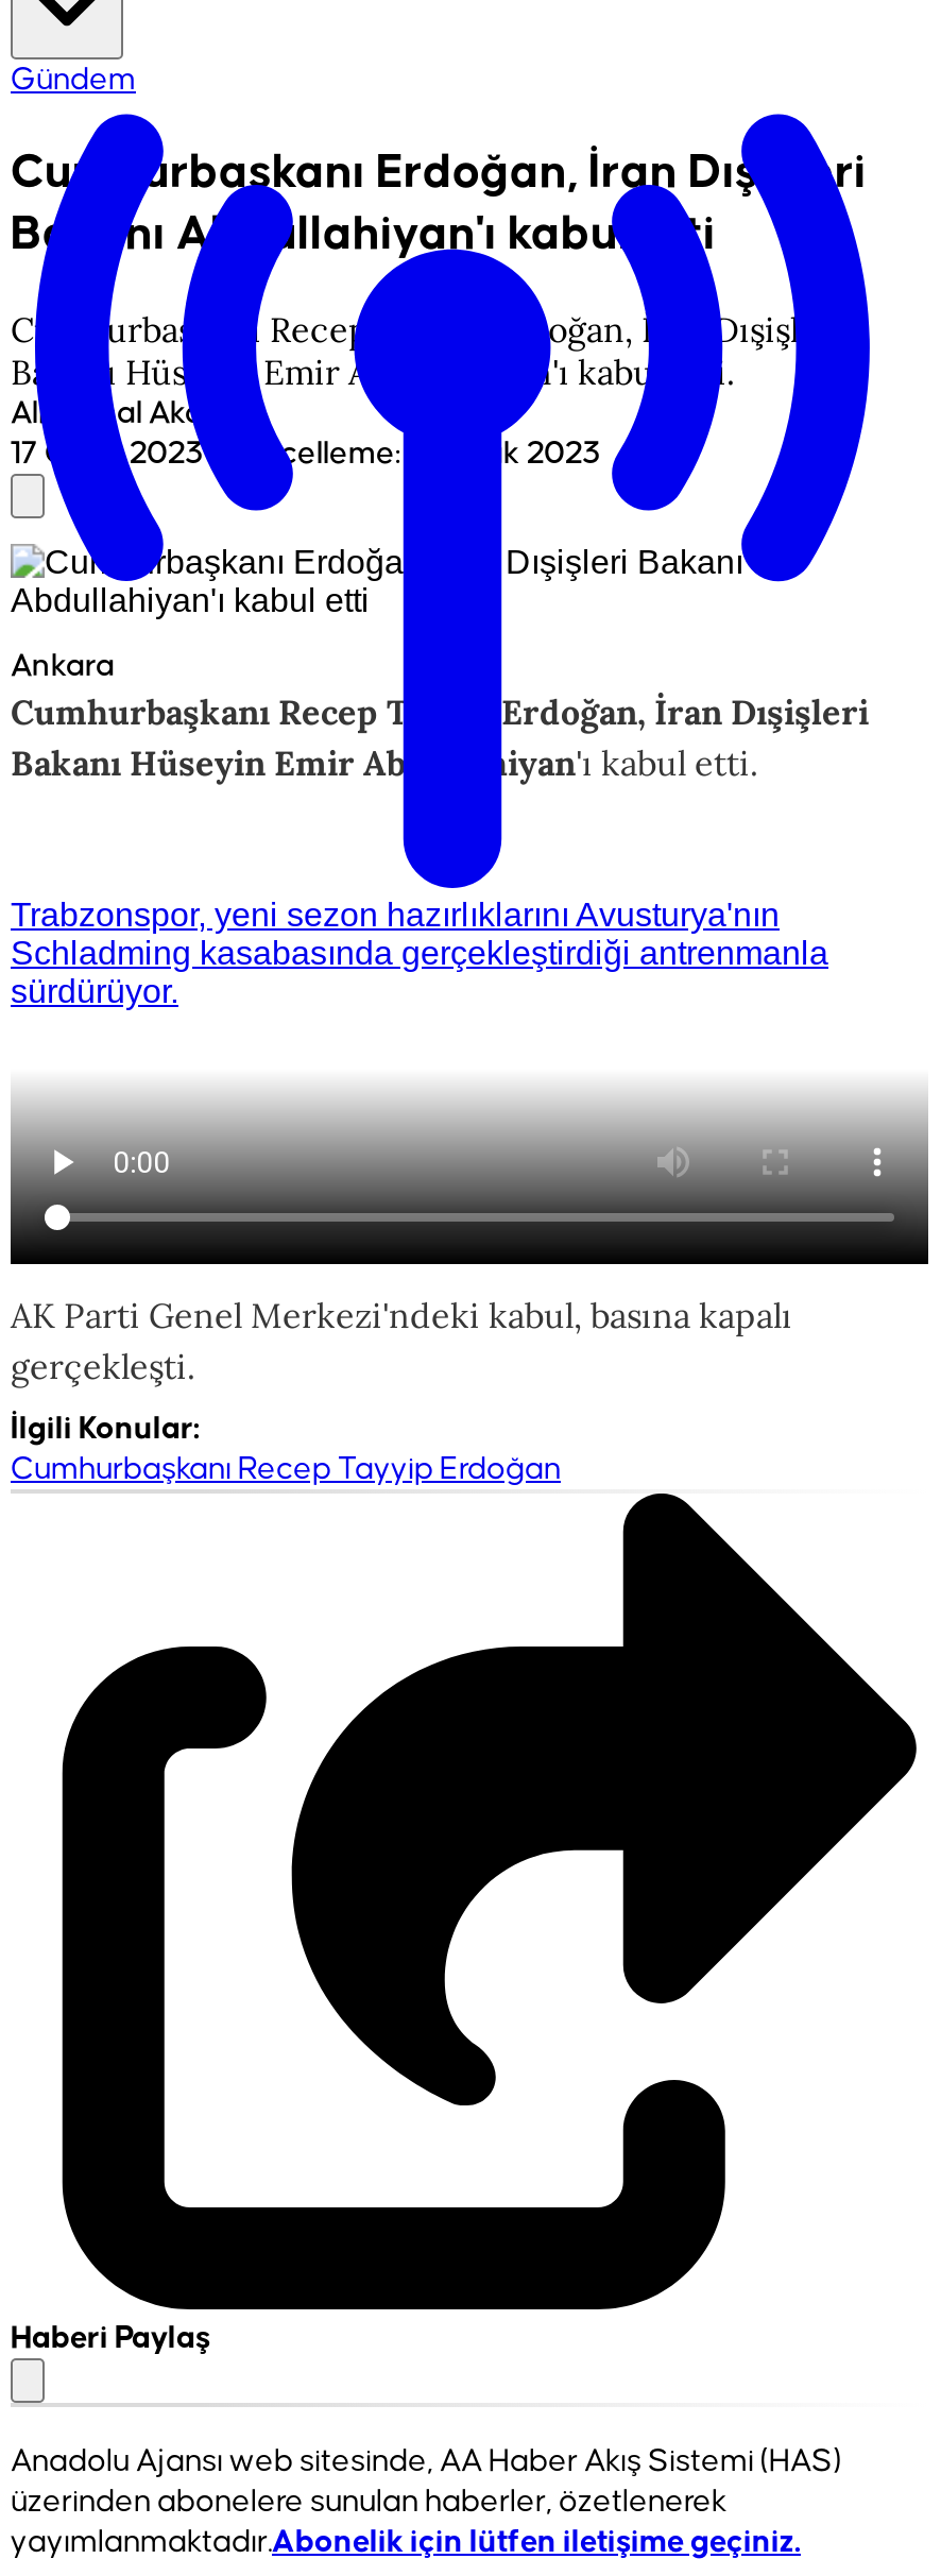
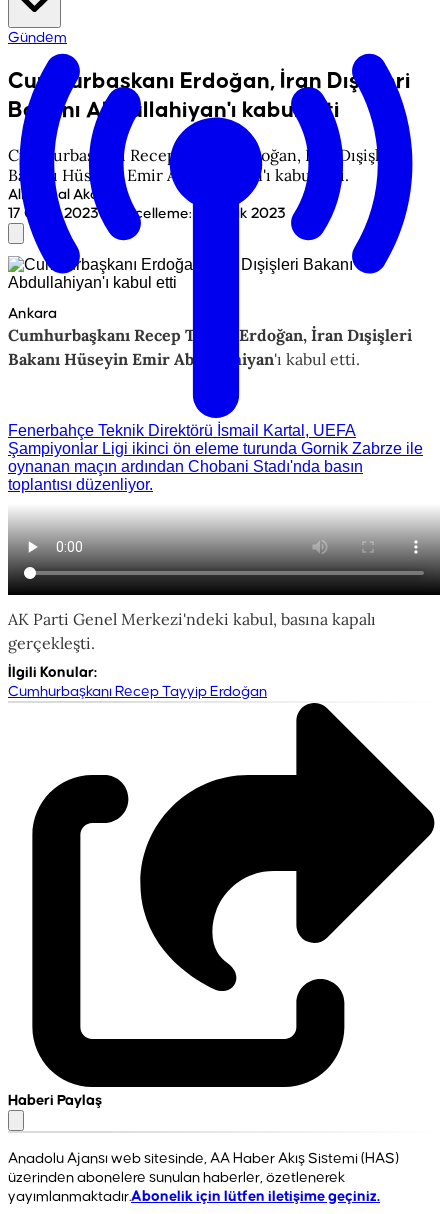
- Trabzonspor, yeni sezon hazırlıklarını Avusturya'nın
- Schladming kasabasında gerçekleştirdiği antrenmanla
- sürdürüyor.
+ Fenerbahçe Teknik Direktörü İsmail Kartal, UEFA
+ Şampiyonlar Ligi ikinci ön eleme turunda Gornik Zabrze ile
+ oynanan maçın ardından Chobani Stadı'nda basın
+ toplantısı düzenliyor.
